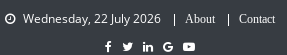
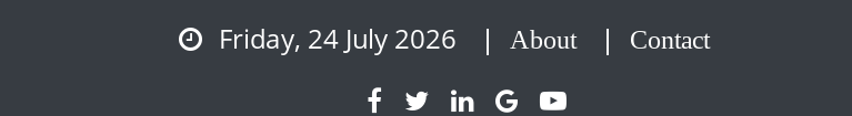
- Wednesday, 22 July 2026
+ Friday, 24 July 2026
